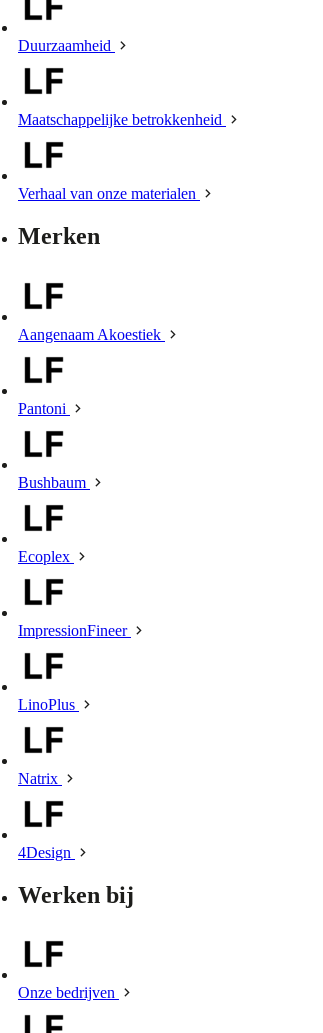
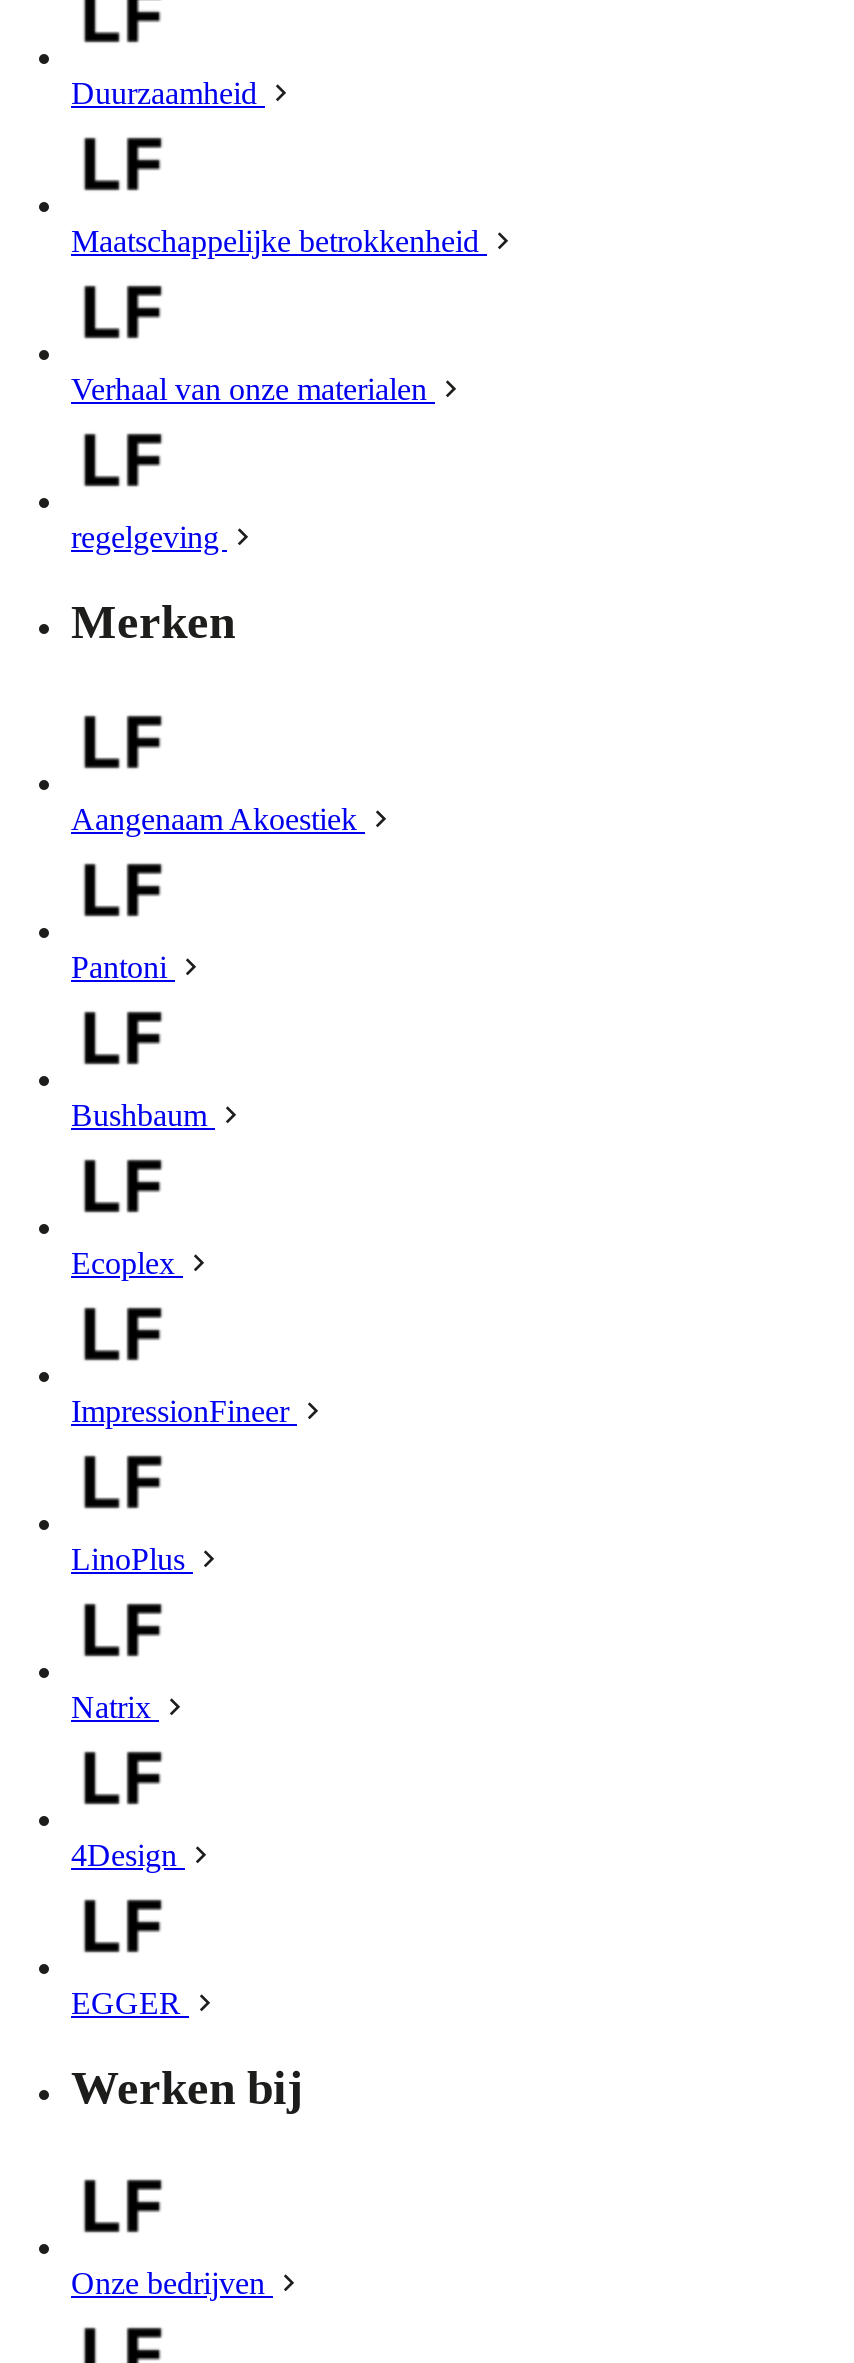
+ regelgeving

+ EGGER
